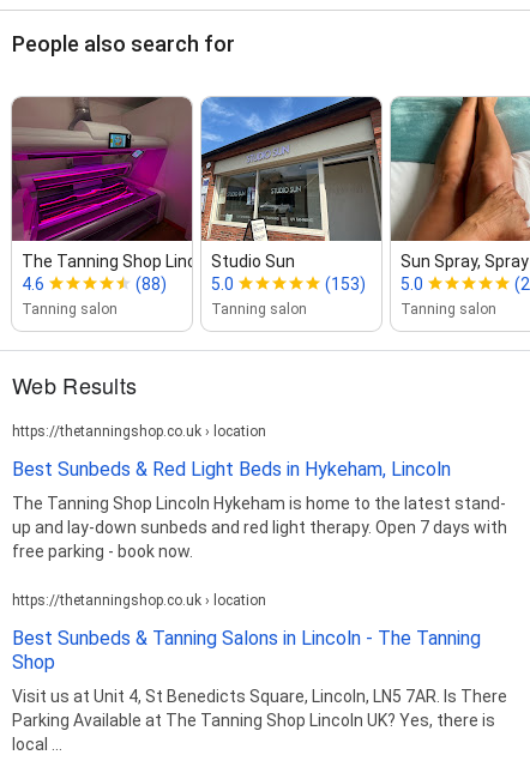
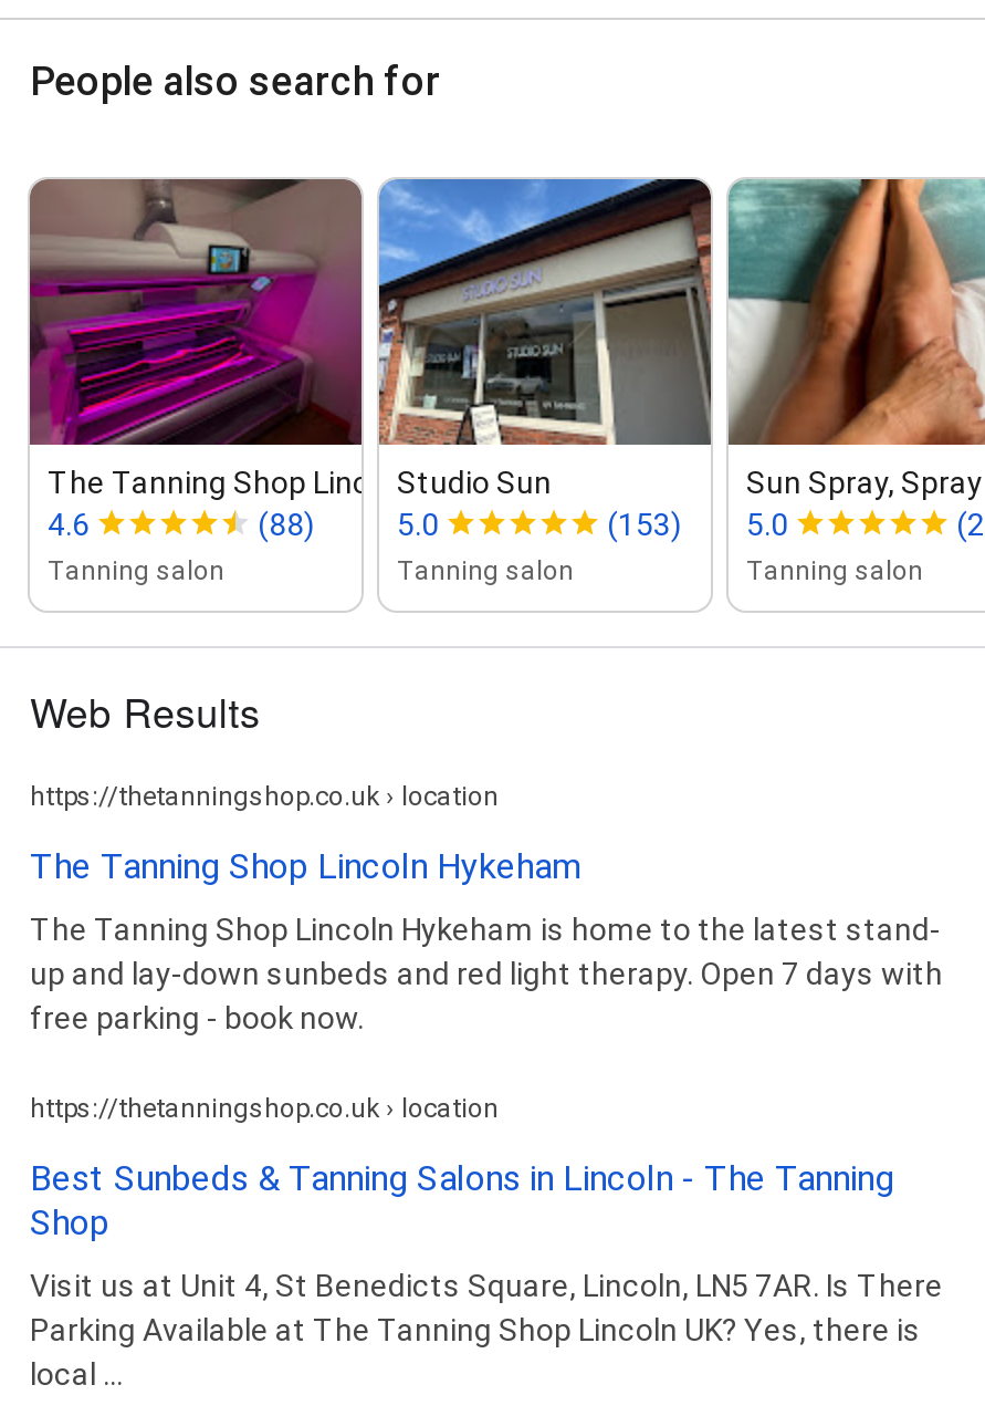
- Best Sunbeds & Red Light Beds in Hykeham, Lincoln
+ The Tanning Shop Lincoln Hykeham
